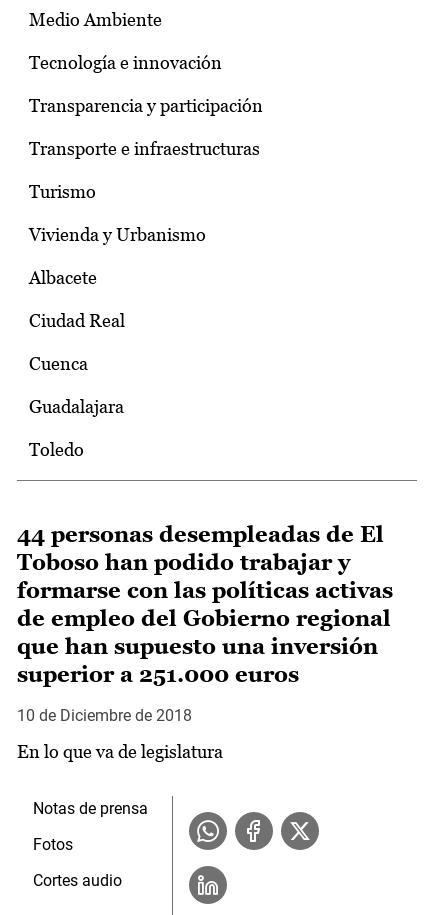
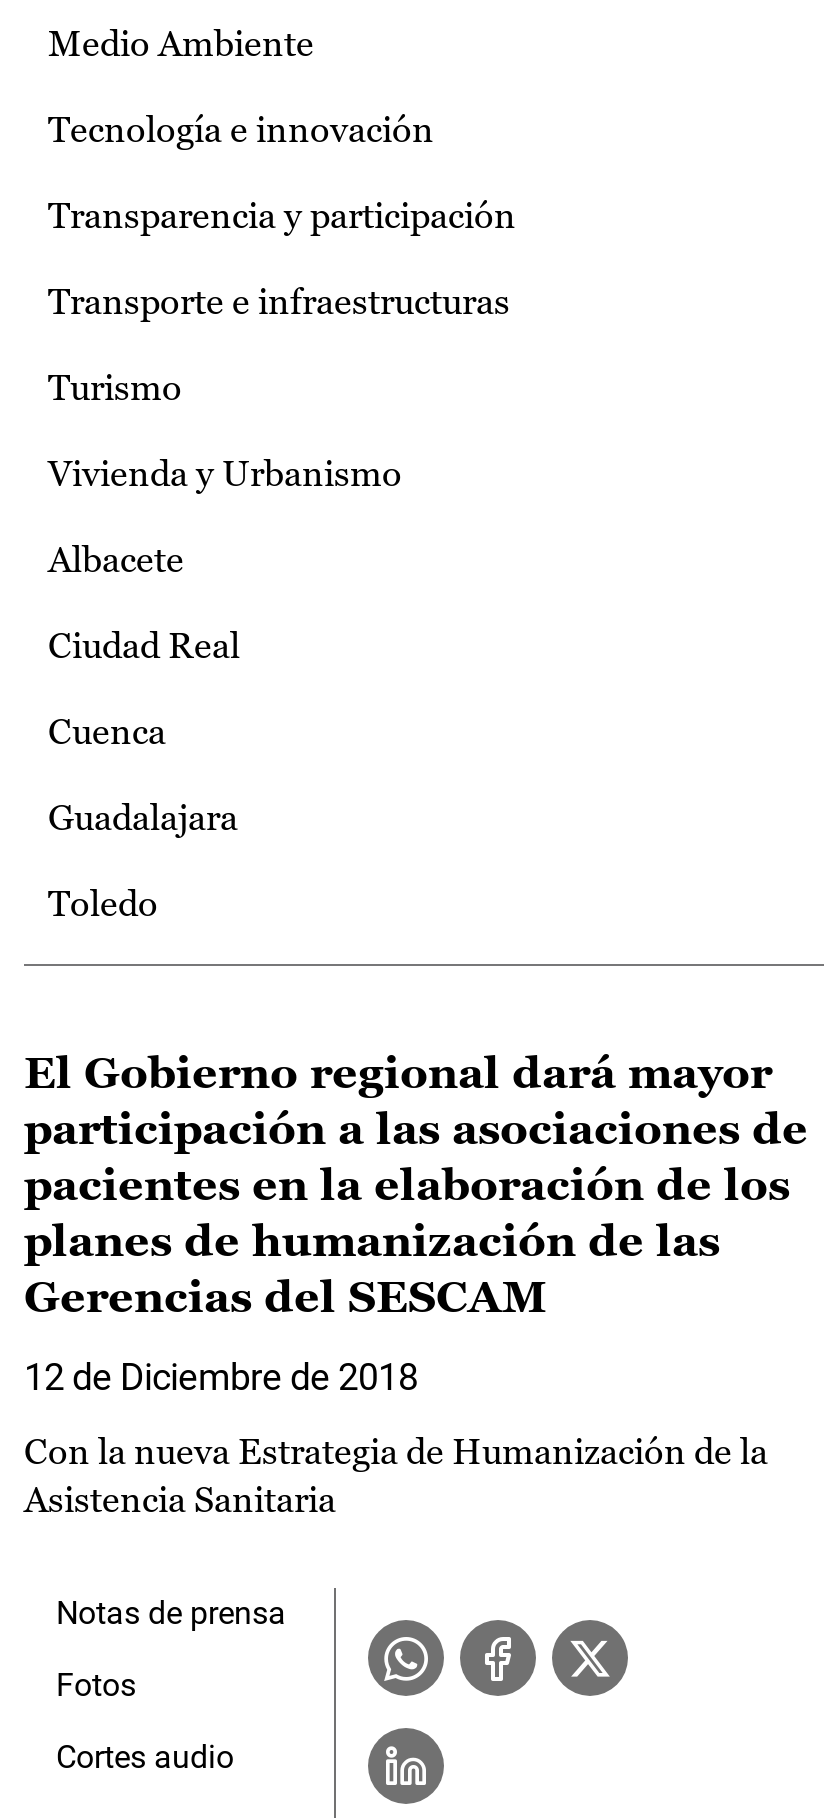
- 44 personas desempleadas de El
- Toboso han podido trabajar y
- formarse con las políticas activas
- de empleo del Gobierno regional
- que han supuesto una inversión
- superior a 251.000 euros
+ El Gobierno regional dará mayor
+ participación a las asociaciones de
+ pacientes en la elaboración de los
+ planes de humanización de las
+ Gerencias del SESCAM

- 10 de Diciembre de 2018
+ 12 de Diciembre de 2018

- En lo que va de legislatura
+ Con la nueva Estrategia de Humanización de la
+ Asistencia Sanitaria
